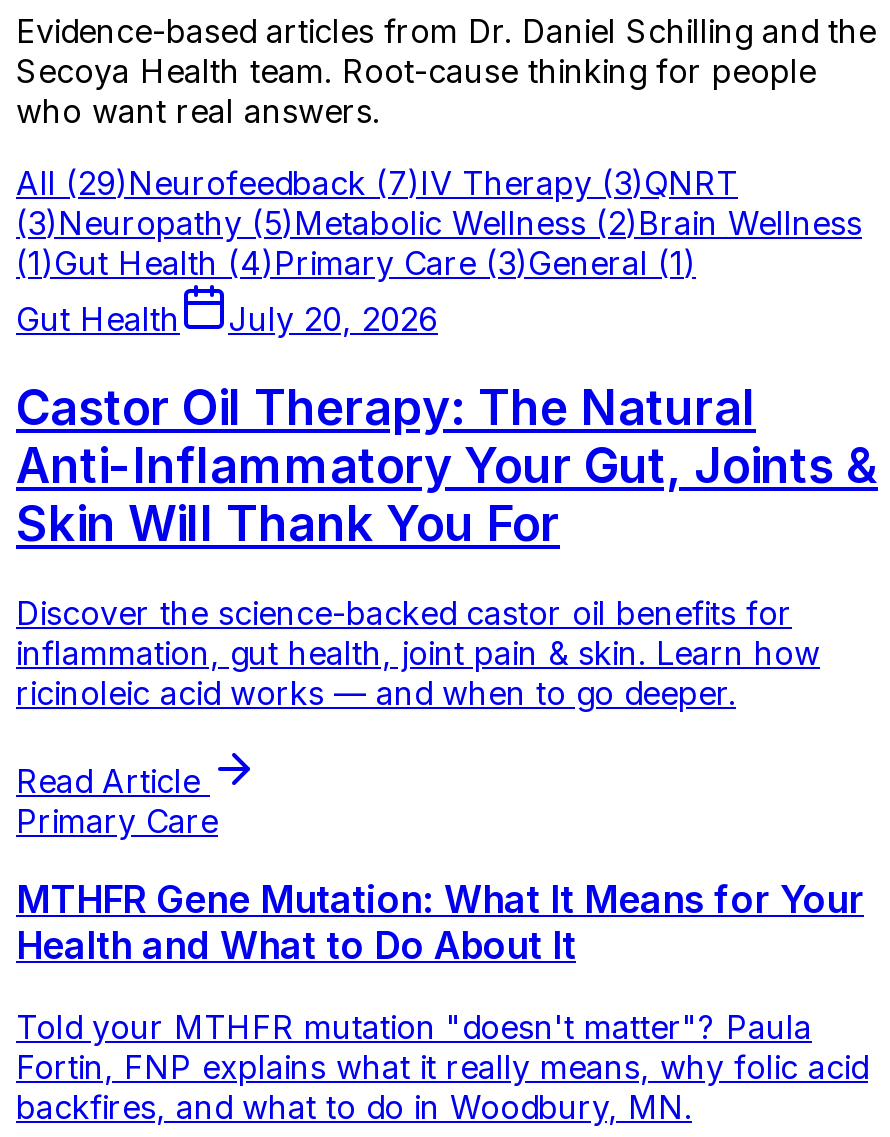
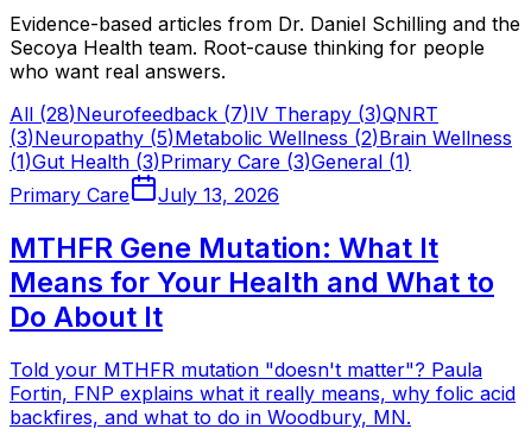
- All (29) Neurofeedback (7) IV Therapy (3)QNRT
+ All (28) Neurofeedback (7) IV Therapy (3)QNRT

- (1)Gut Health (4) Primary Care (3)General (1)
- Gut Health
- July 20, 2026
- Castor Oil Therapy: The Natural
- Anti-Inflammatory Your Gut, Joints &
- Skin Will Thank You For
- Discover the science-backed castor oil benefits for
- inflammation, gut health, joint pain & skin. Learn how
- ricinoleic acid works — and when to go deeper.
- Read Article
+ (1)Gut Health (3) Primary Care (3)General (1)

moved up: Primary Care

- MTHFR Gene Mutation: What It Means for Your
- Health and What to Do About It
+ July 13, 2026
+ MTHFR Gene Mutation: What It
+ Means for Your Health and What to
+ Do About It
